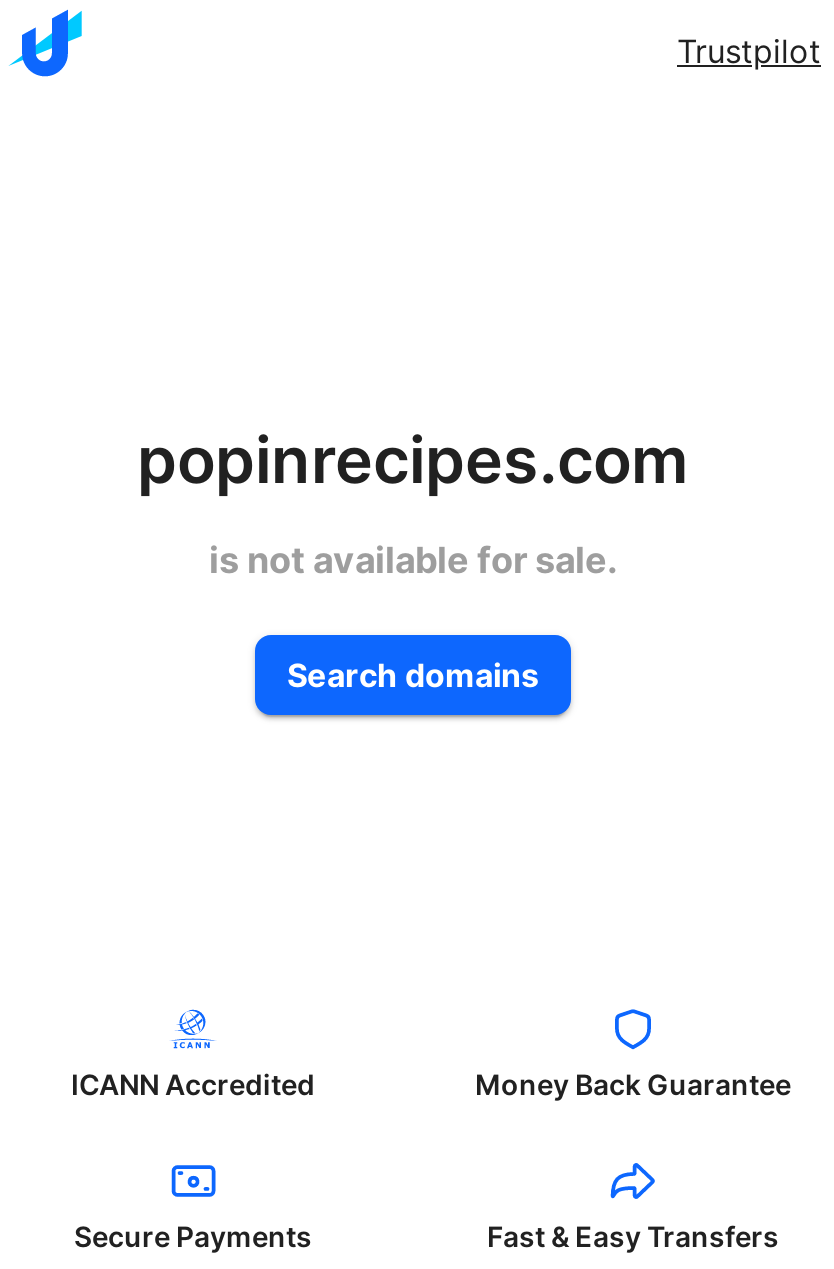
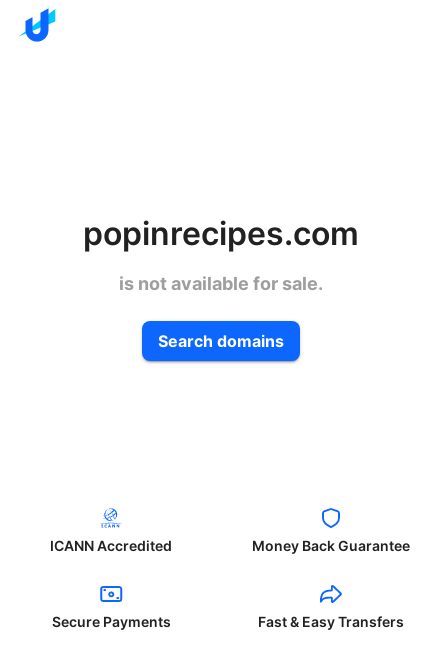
- Trustpilot
